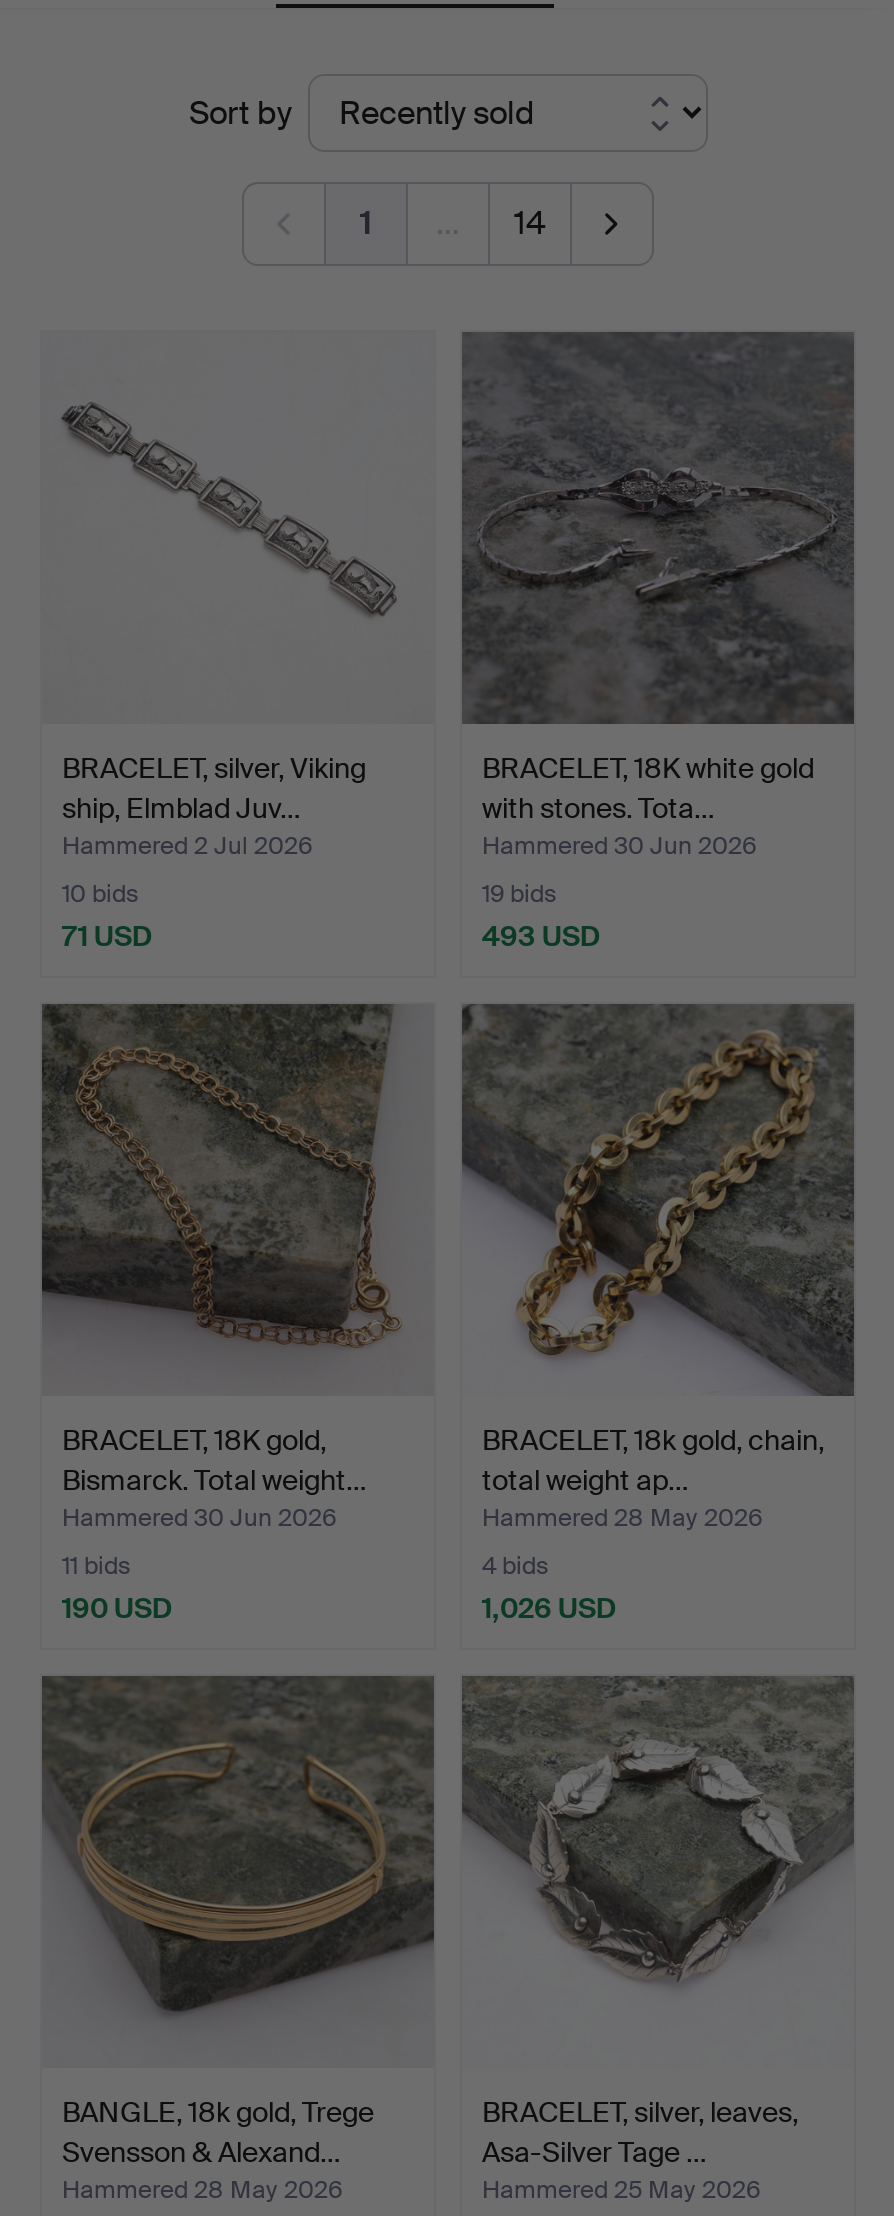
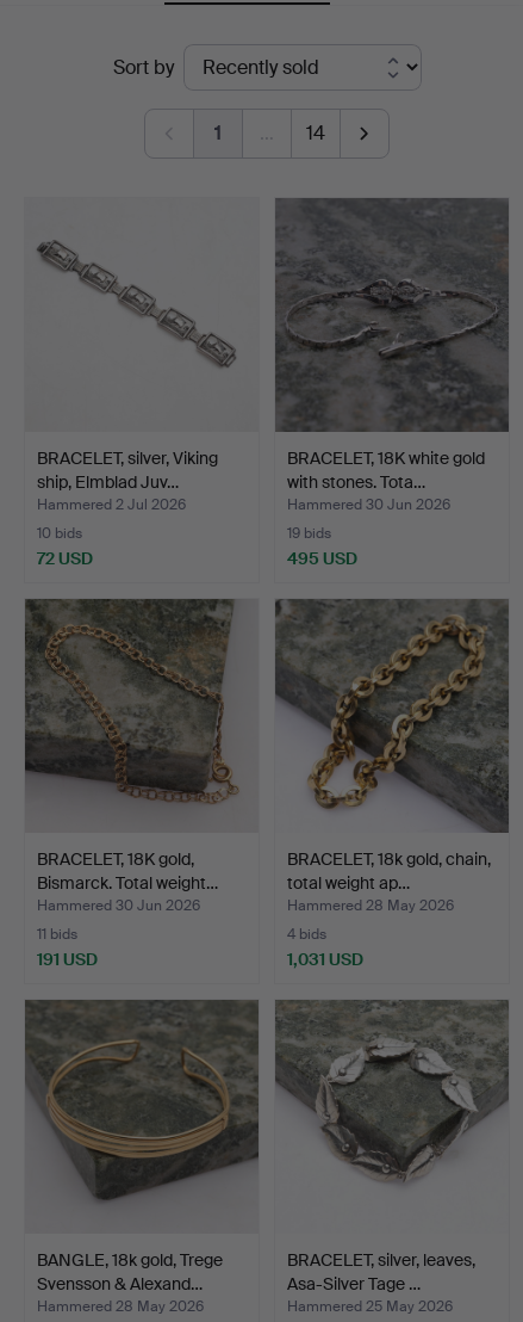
- 71 USD
+ 72 USD

- 493 USD
+ 495 USD

- 190 USD
+ 191 USD

- 1,026 USD
+ 1,031 USD
